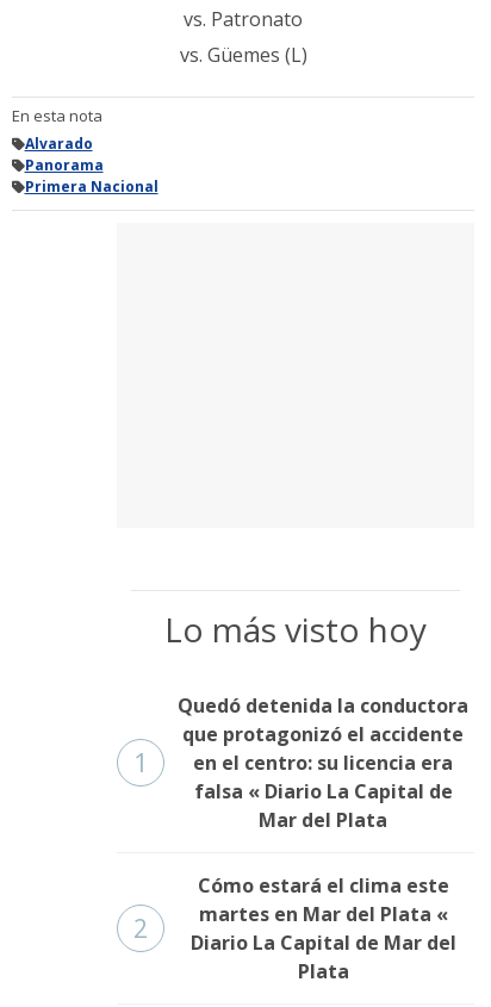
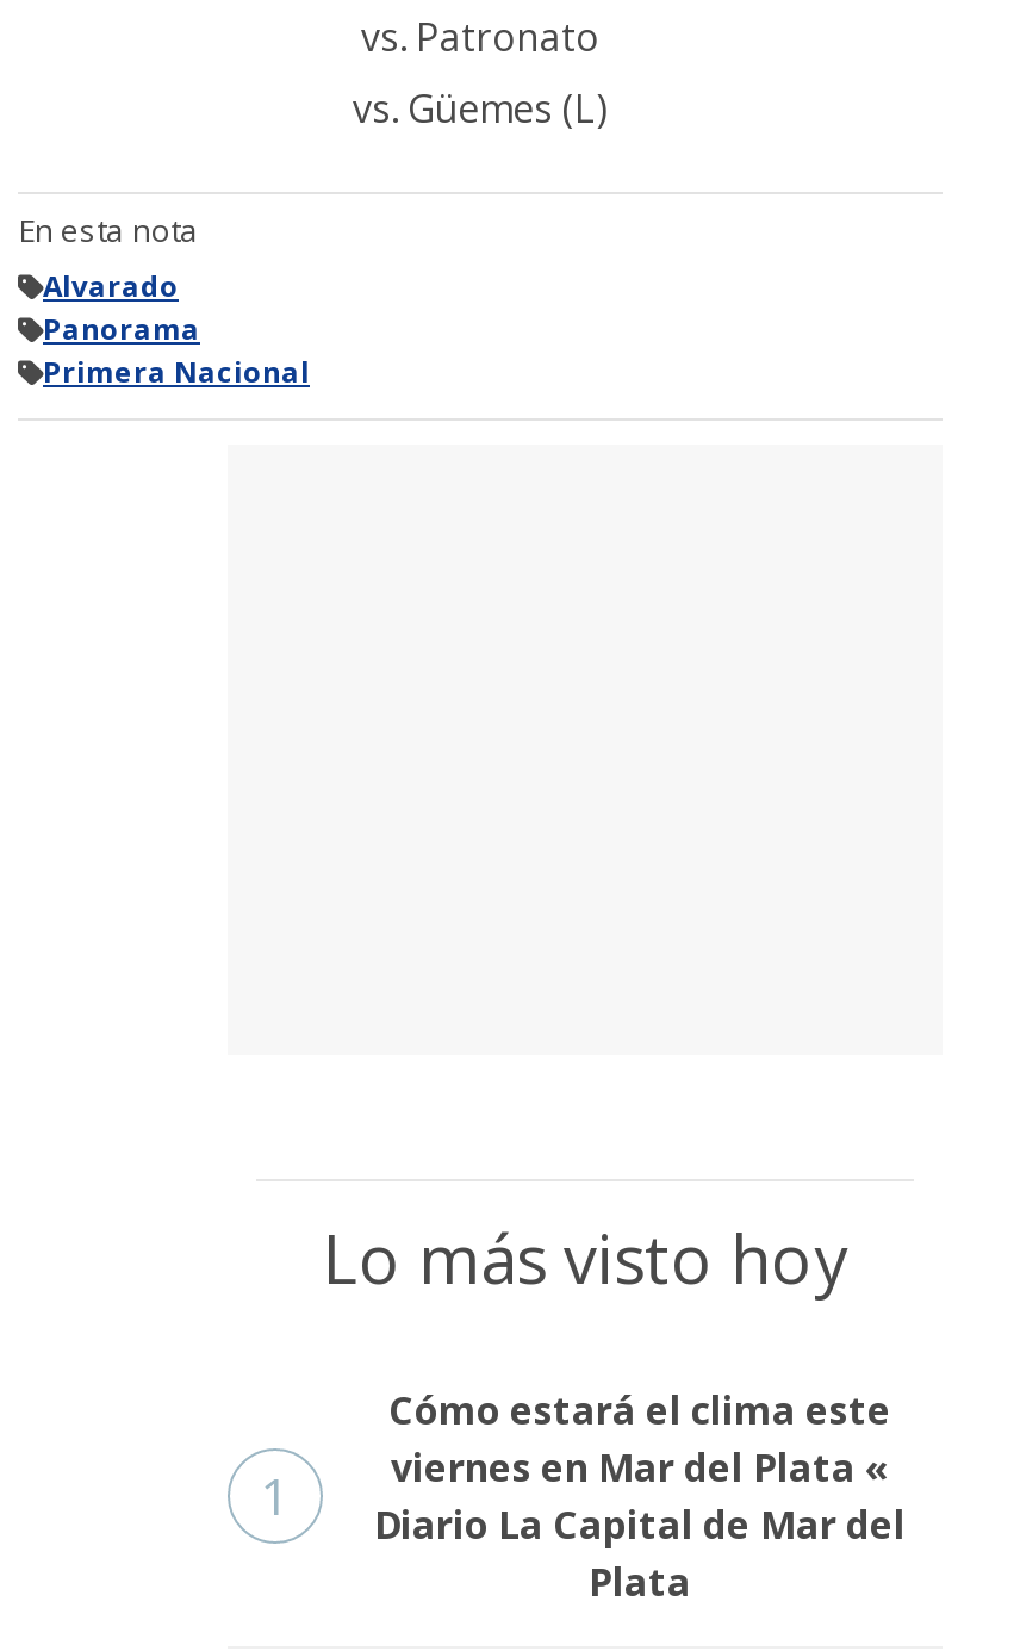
- Quedó detenida la conductora
- que protagonizó el accidente
- en el centro: su licencia era
- falsa « Diario La Capital de
- Mar del Plata
- 2

- martes en Mar del Plata «
+ viernes en Mar del Plata «
